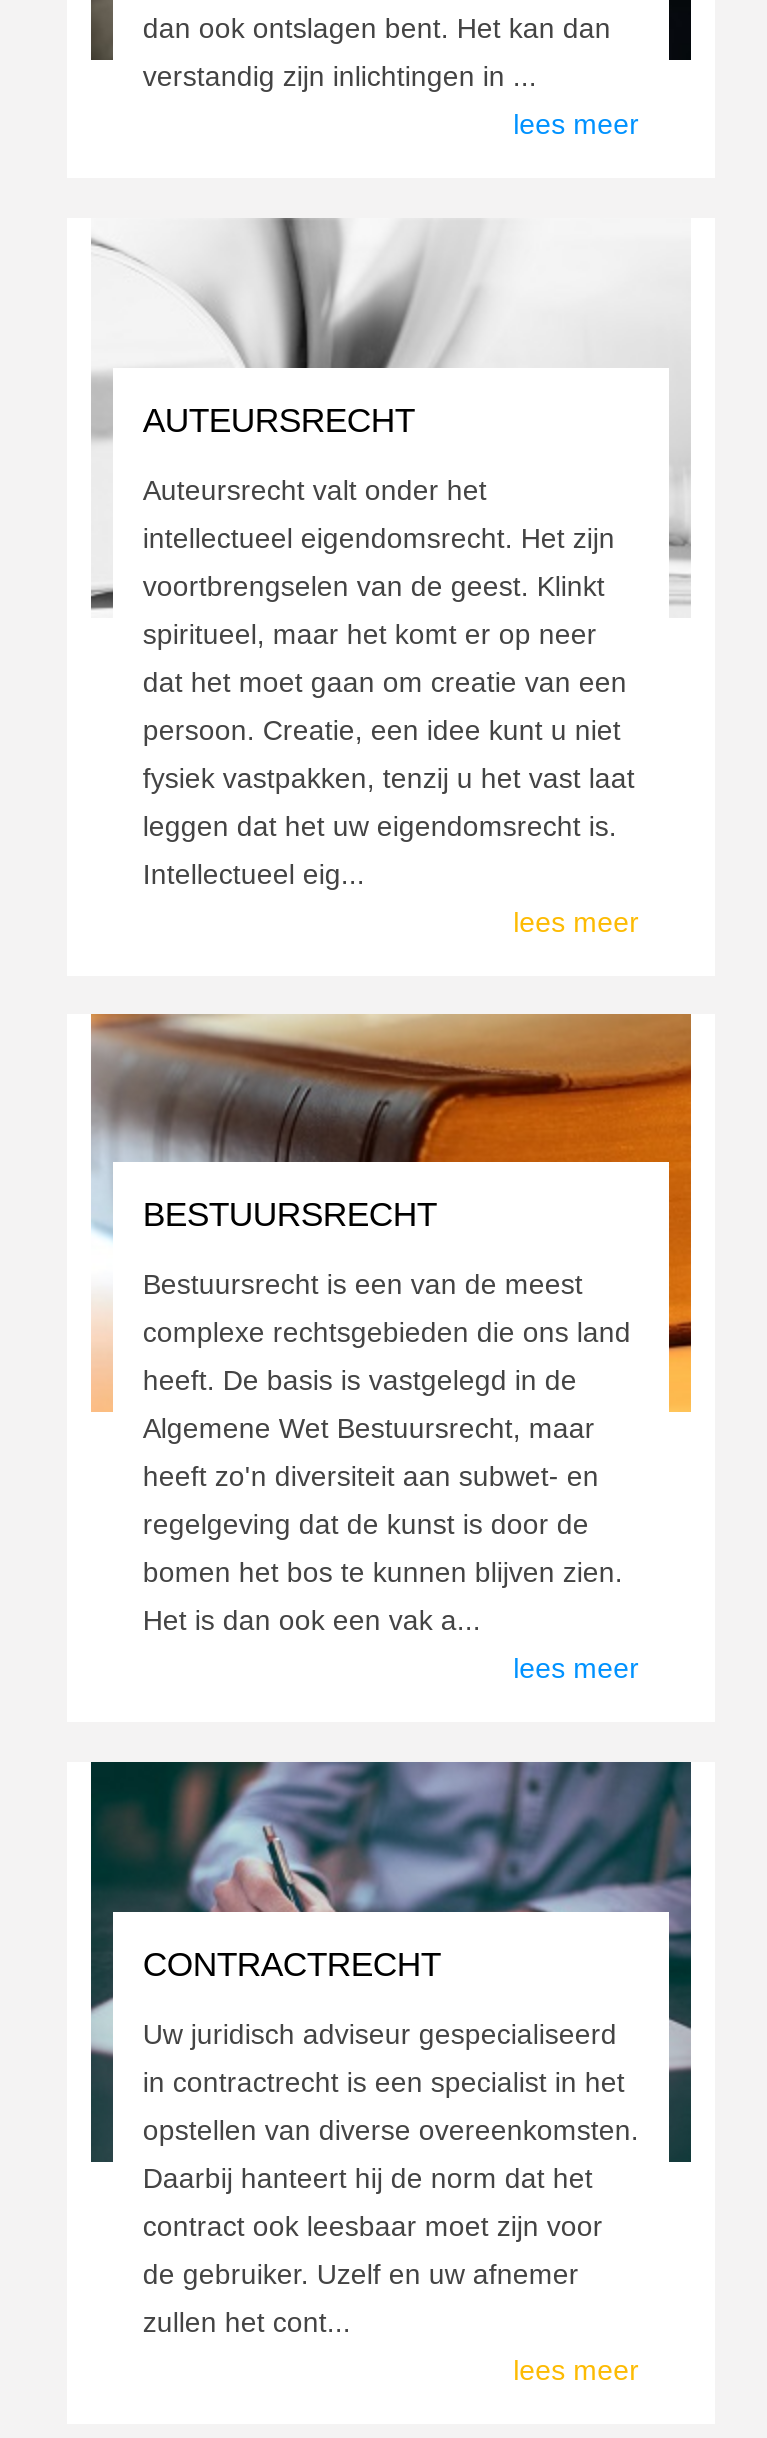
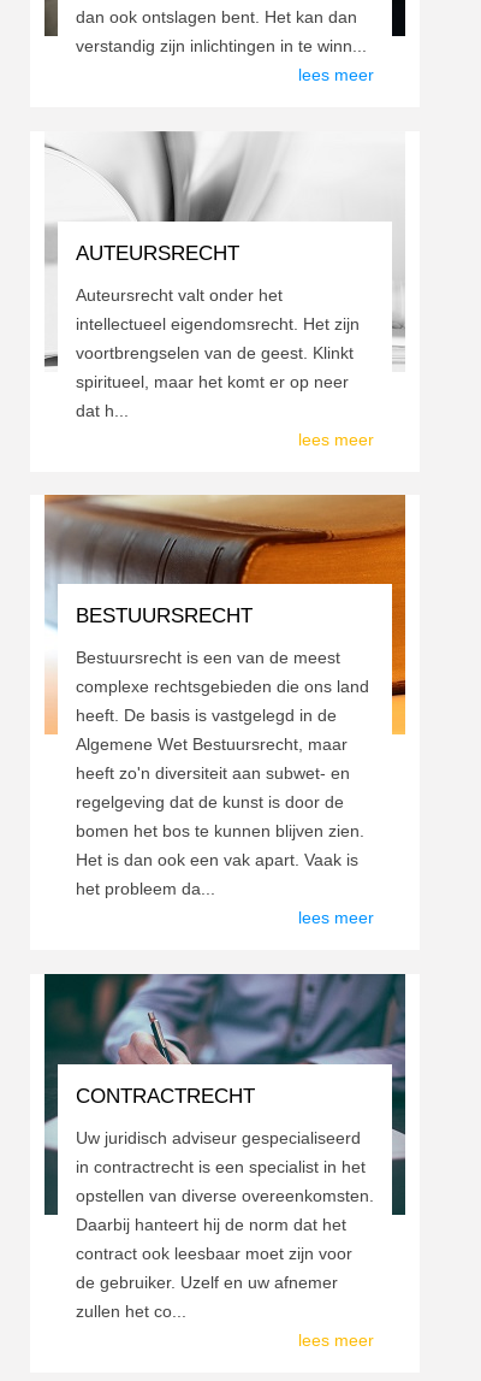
- verstandig zijn inlichtingen in ...
+ verstandig zijn inlichtingen in te winn...

- dat het moet gaan om creatie van een
- persoon. Creatie, een idee kunt u niet
- fysiek vastpakken, tenzij u het vast laat
- leggen dat het uw eigendomsrecht is.
- Intellectueel eig...
+ dat h...

moved up: [image] | lees meer | BESTUURSRECHT | ... | regelgeving dat de kunst is door de | bomen het bos te kunnen blijven zien.

- Het is dan ook een vak a...
+ Het is dan ook een vak apart. Vaak is
+ het probleem da...

- zullen het cont...
+ zullen het co...
